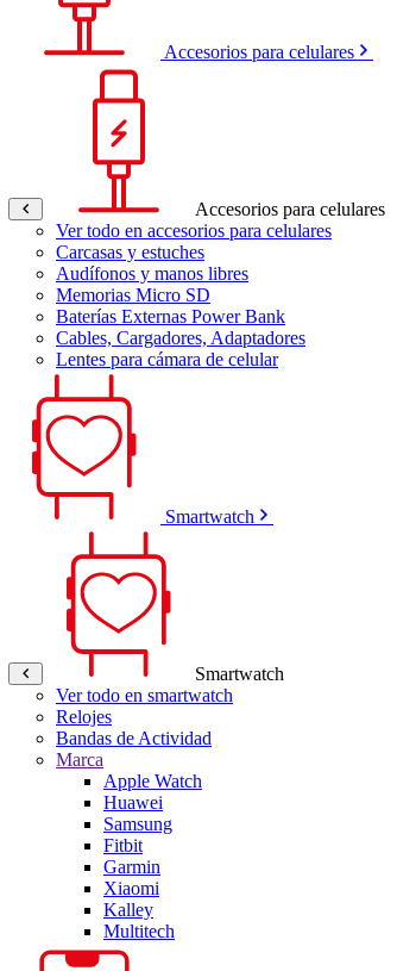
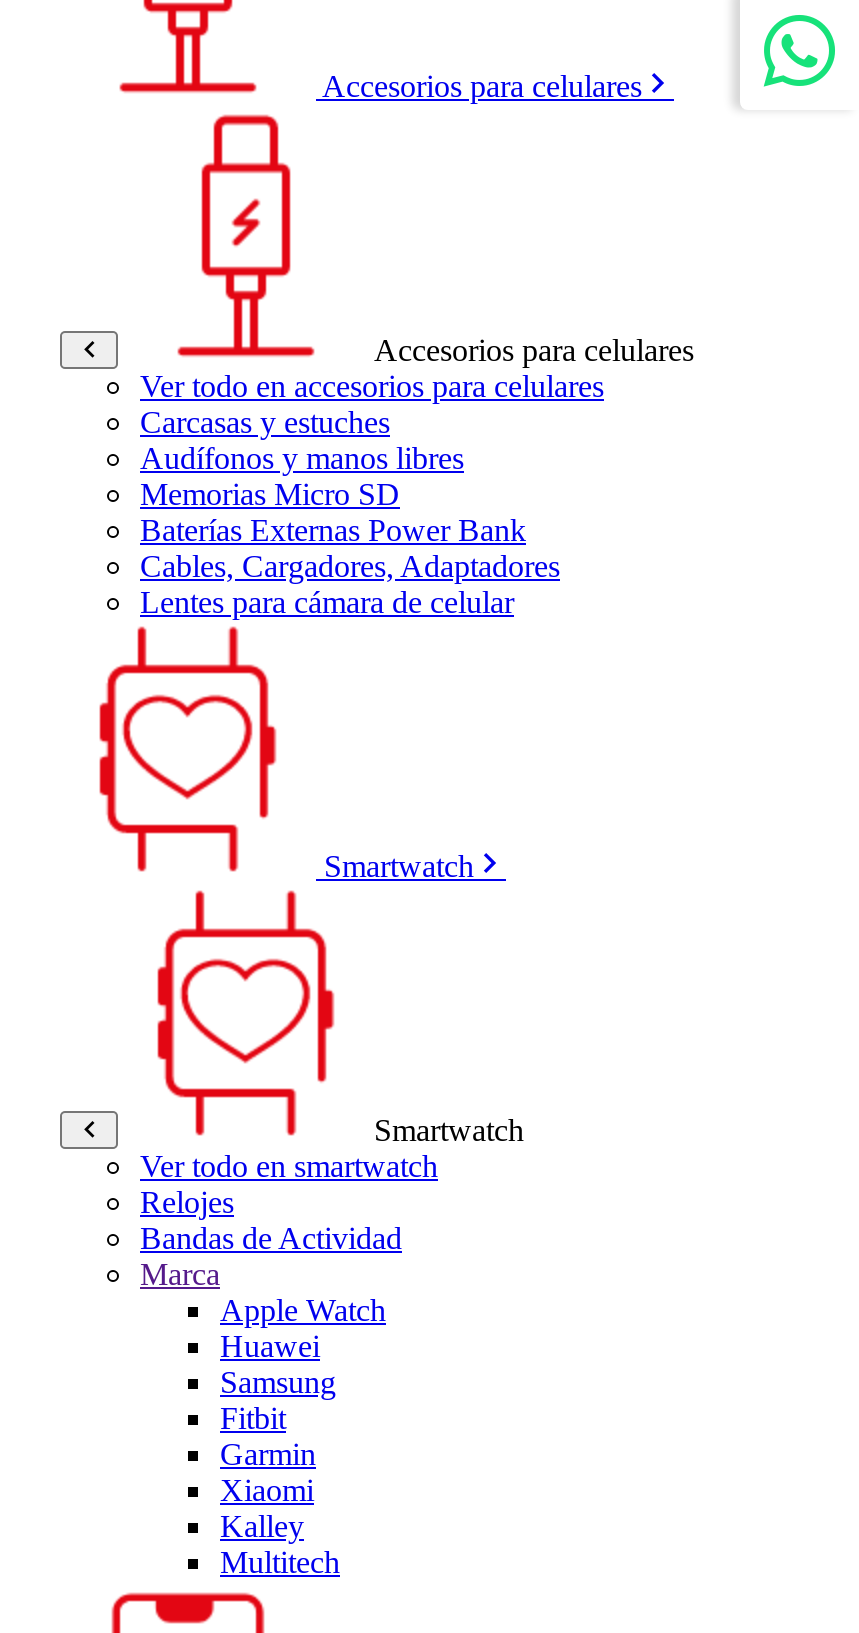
+ [image]
